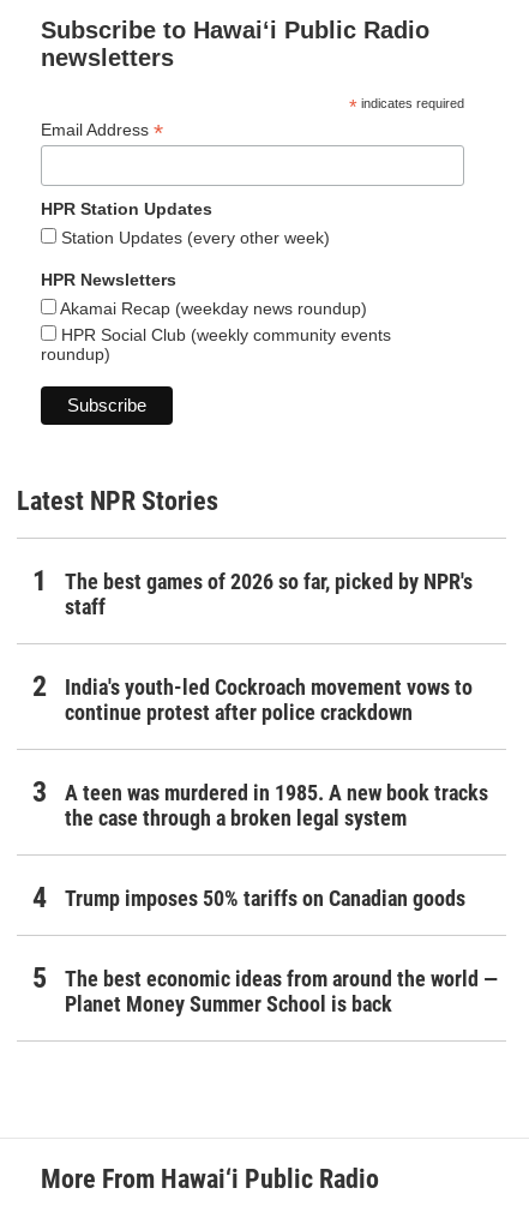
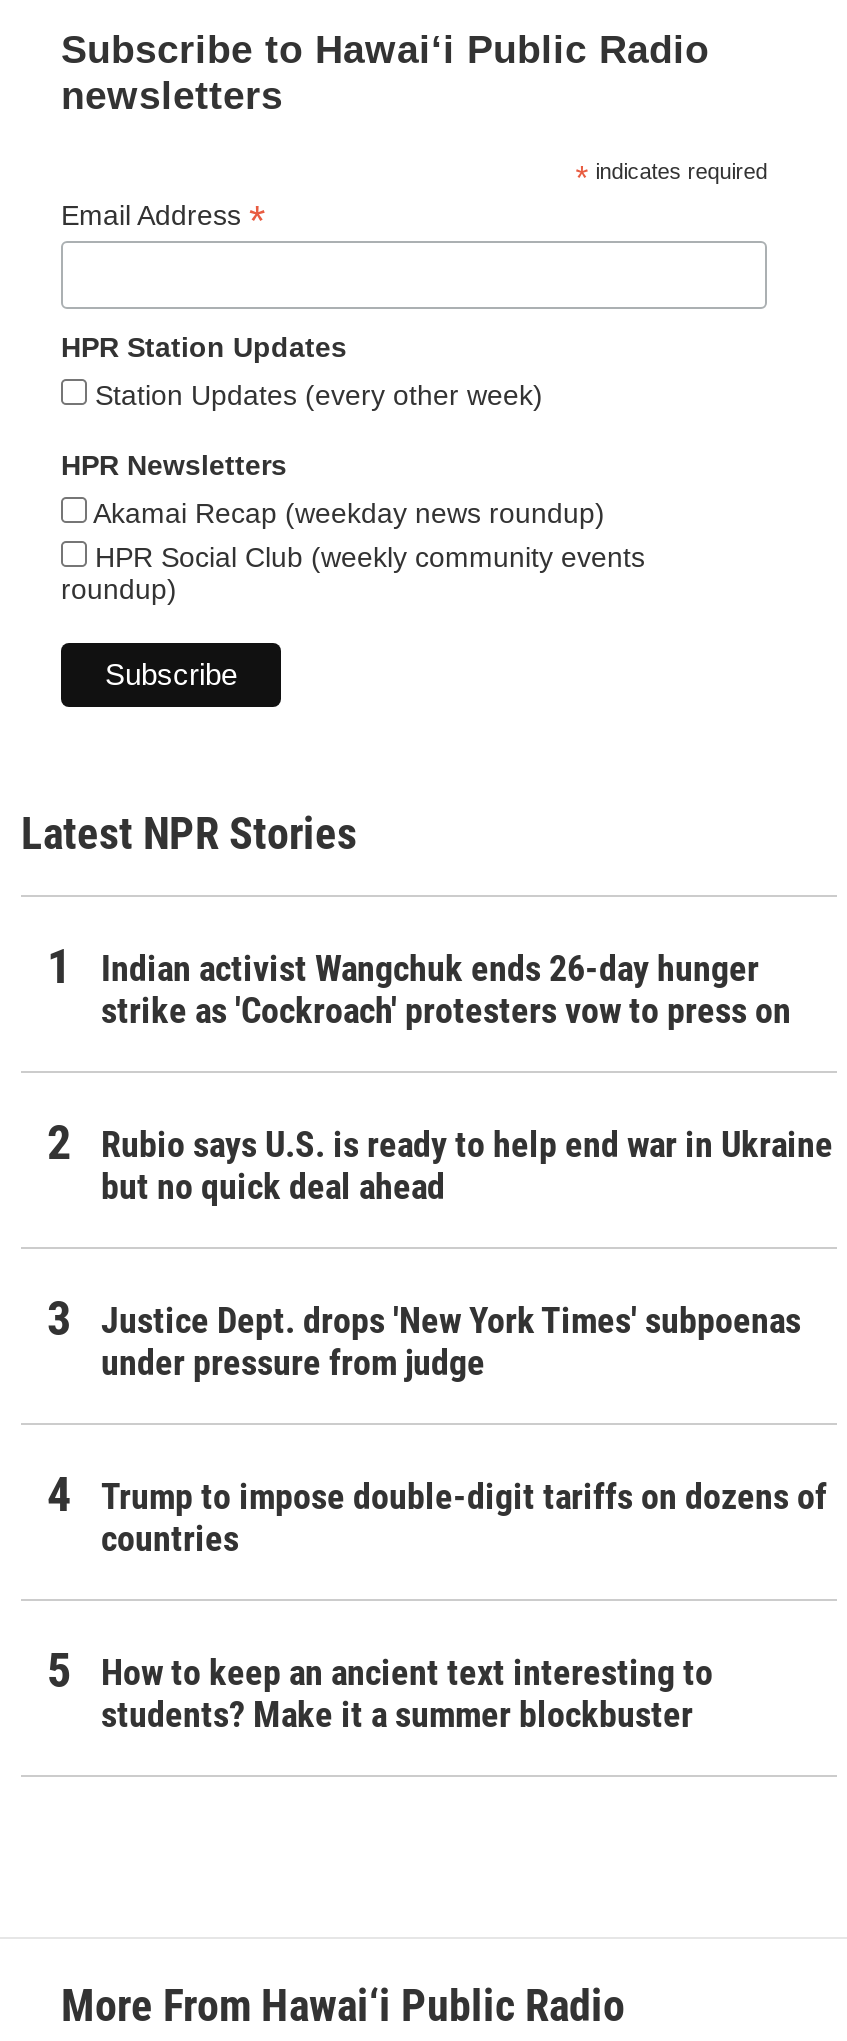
- The best games of 2026 so far, picked by NPR's
- staff
+ Indian activist Wangchuk ends 26-day hunger
+ strike as 'Cockroach' protesters vow to press on

- India's youth-led Cockroach movement vows to
- continue protest after police crackdown
+ Rubio says U.S. is ready to help end war in Ukraine
+ but no quick deal ahead

- A teen was murdered in 1985. A new book tracks
- the case through a broken legal system
+ Justice Dept. drops 'New York Times' subpoenas
+ under pressure from judge

- Trump imposes 50% tariffs on Canadian goods
+ Trump to impose double-digit tariffs on dozens of
+ countries

- The best economic ideas from around the world —
- Planet Money Summer School is back
+ How to keep an ancient text interesting to
+ students? Make it a summer blockbuster
